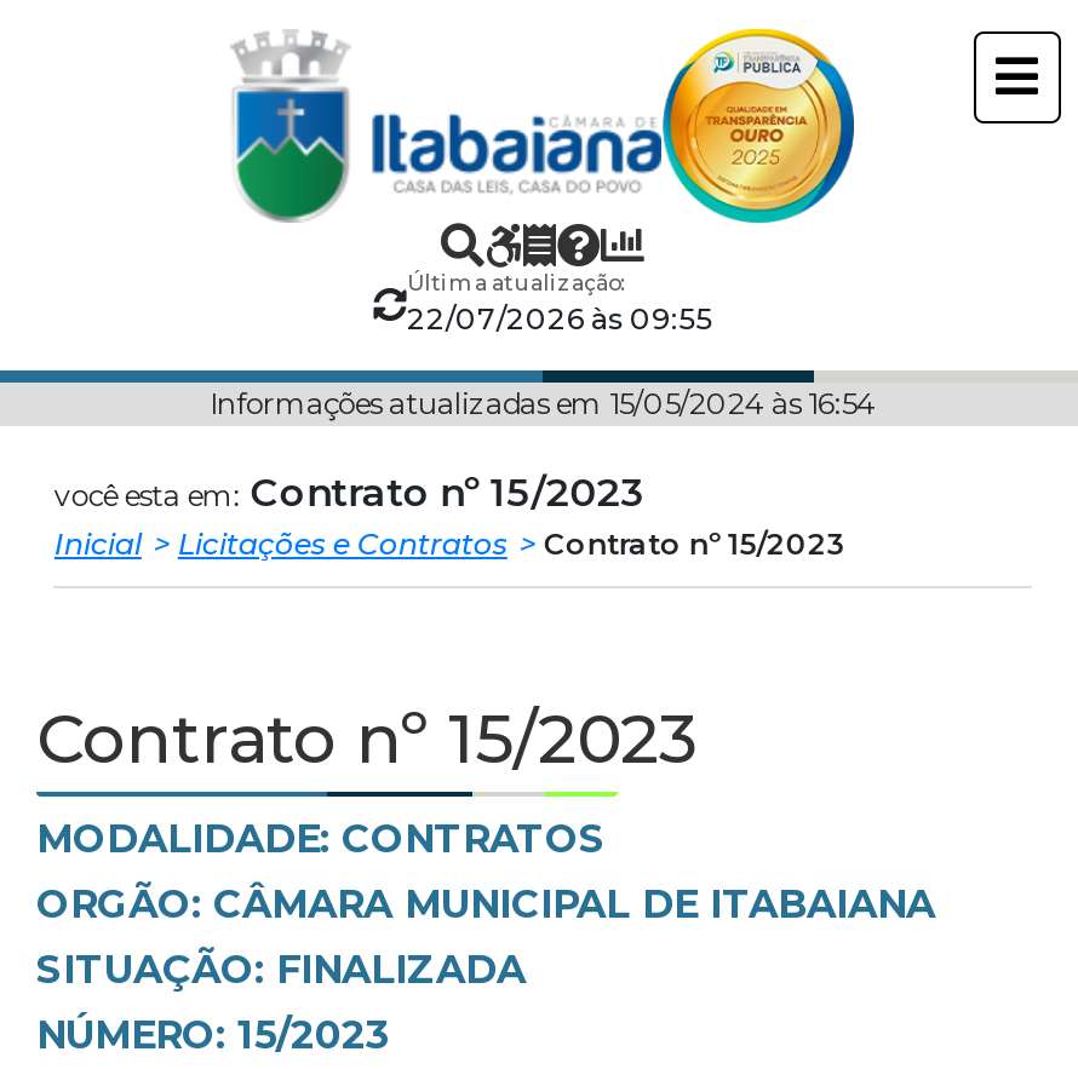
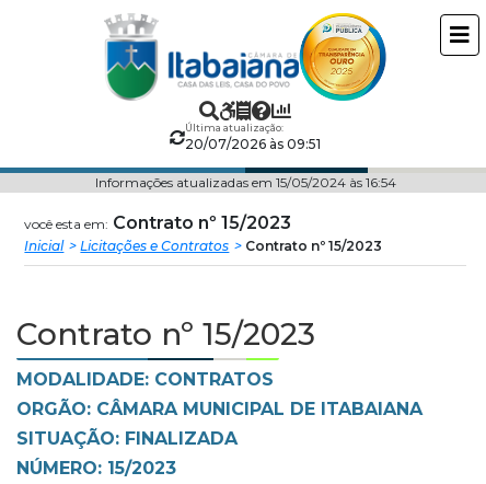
- 22/07/2026 às 09:55
+ 20/07/2026 às 09:51
